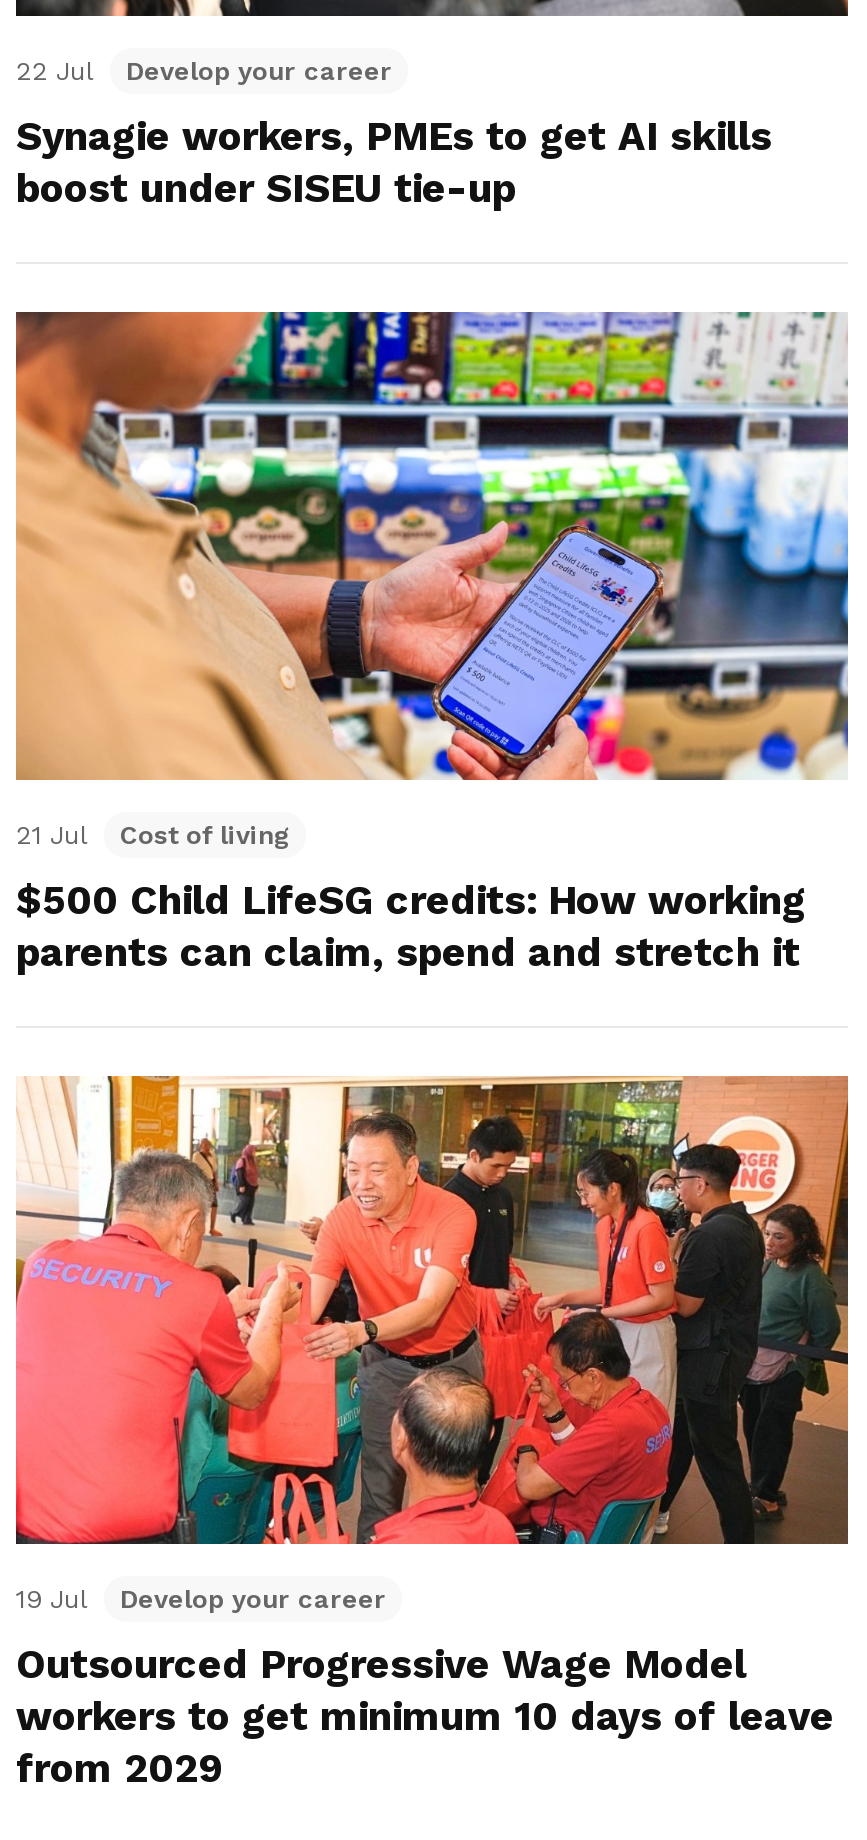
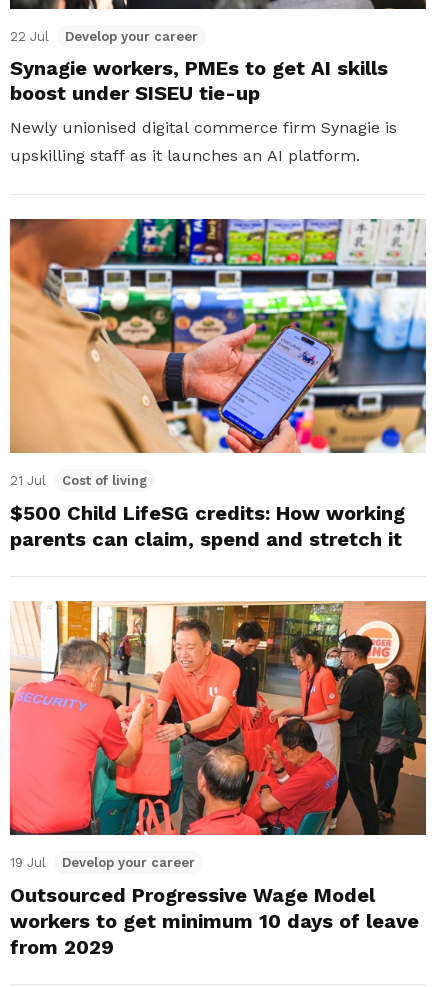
+ Newly unionised digital commerce firm Synagie is
+ upskilling staff as it launches an AI platform.
